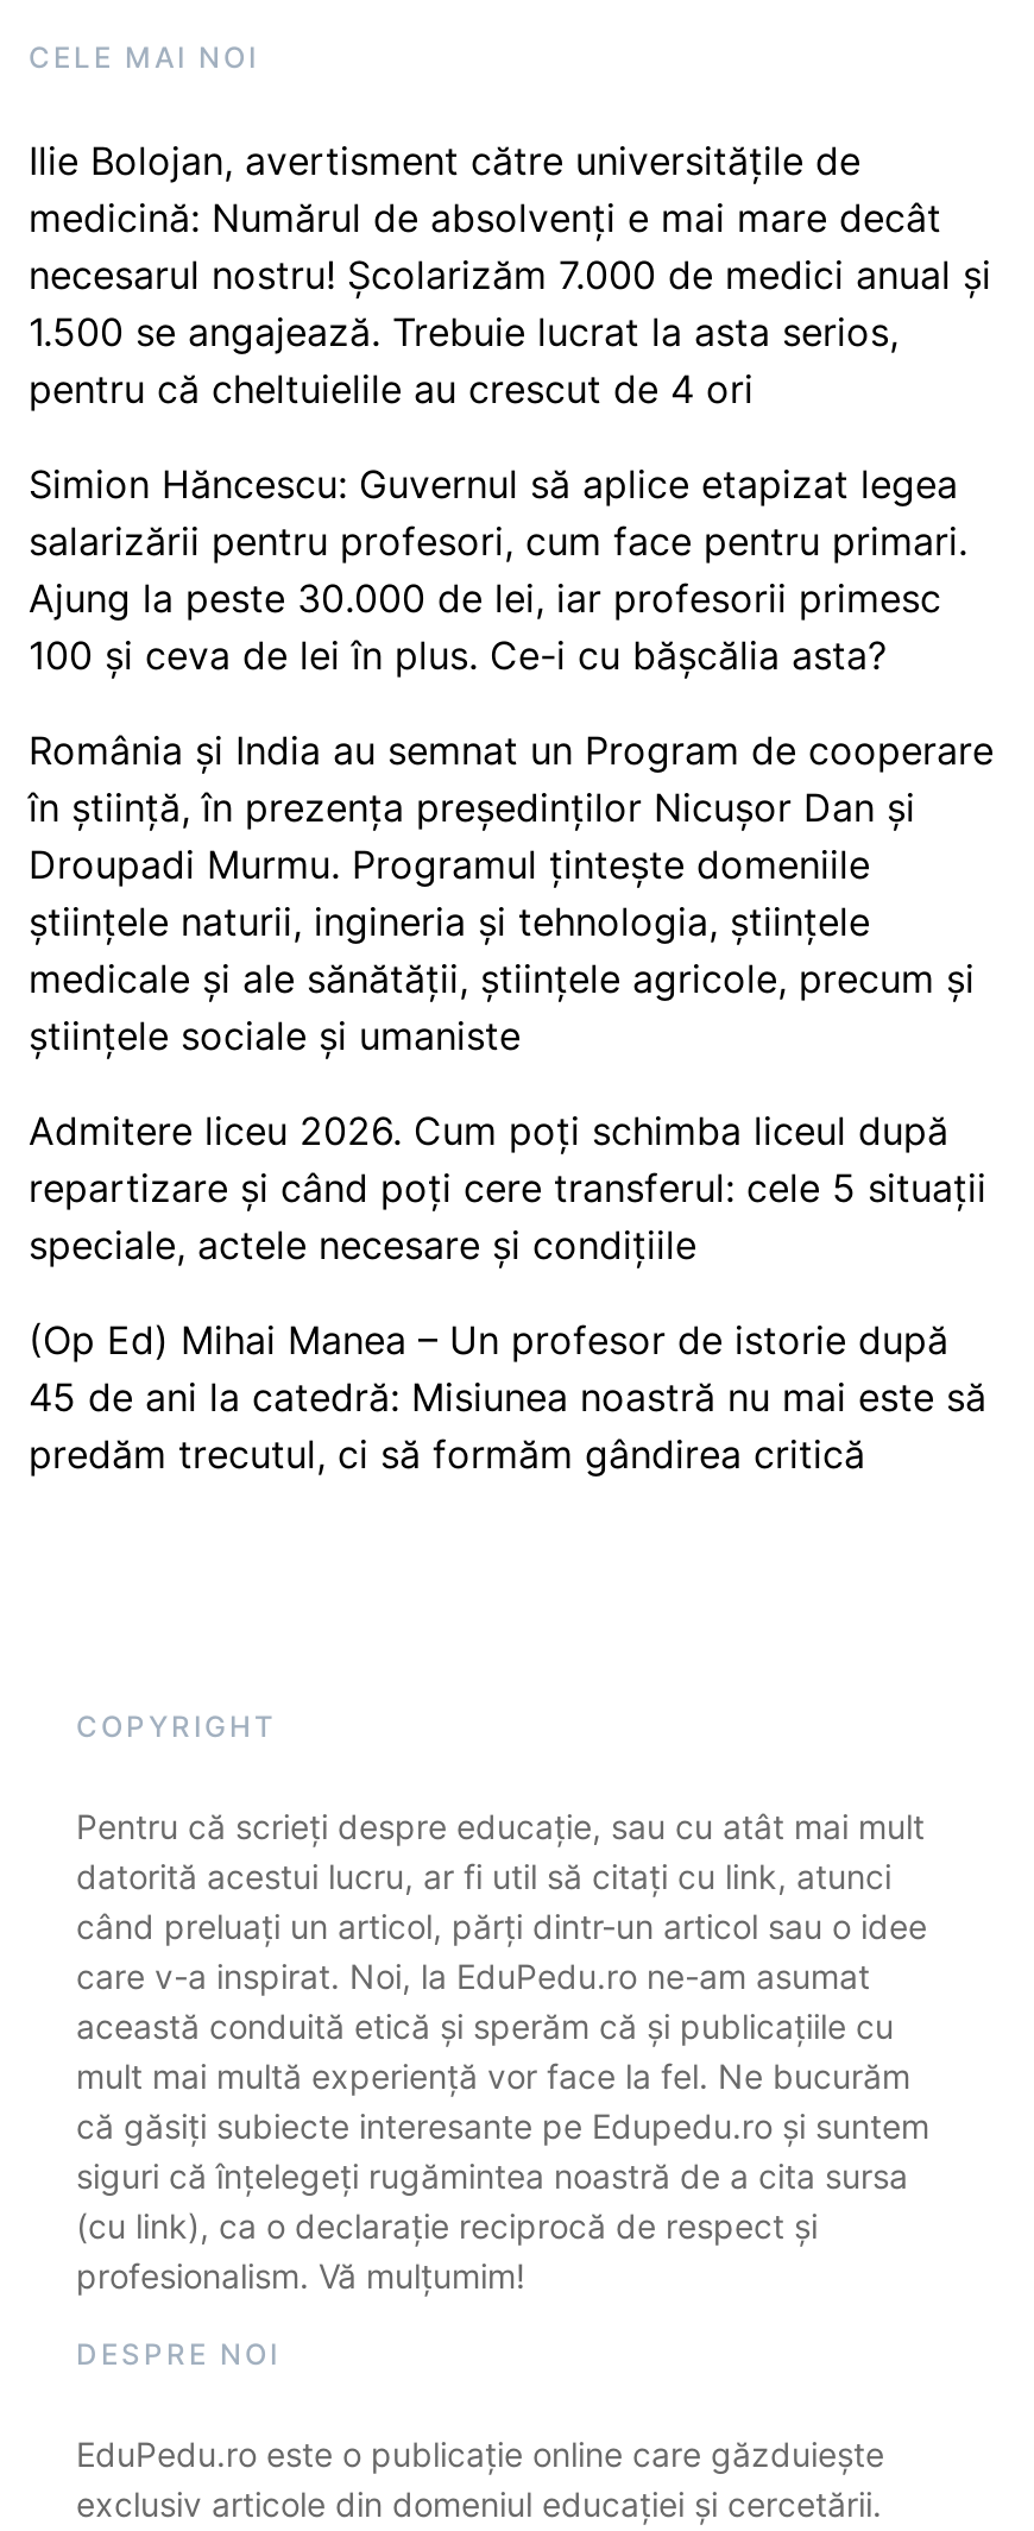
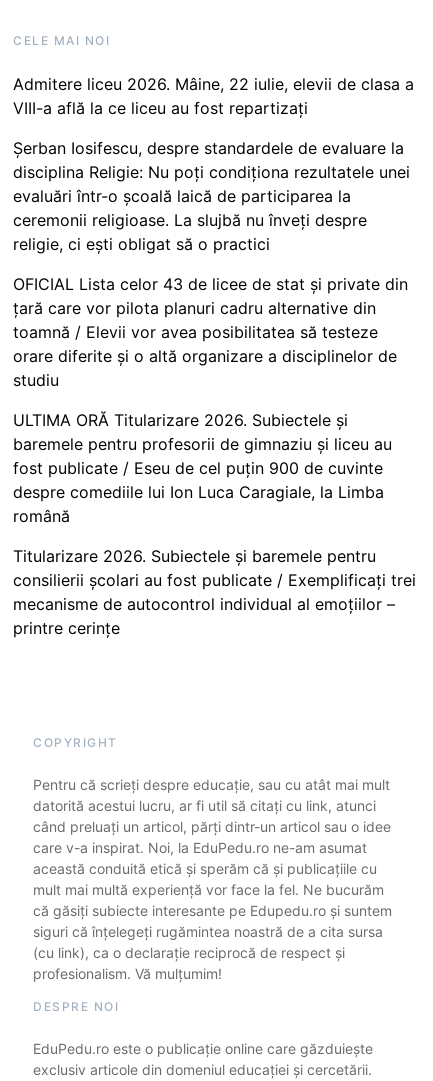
- Ilie Bolojan, avertisment către universitățile de
- medicină: Numărul de absolvenți e mai mare decât
- necesarul nostru! Școlarizăm 7.000 de medici anual și
- 1.500 se angajează. Trebuie lucrat la asta serios,
- pentru că cheltuielile au crescut de 4 ori
+ Admitere liceu 2026. Mâine, 22 iulie, elevii de clasa a
+ VIII-a află la ce liceu au fost repartizați

- Simion Hăncescu: Guvernul să aplice etapizat legea
- salarizării pentru profesori, cum face pentru primari.
- Ajung la peste 30.000 de lei, iar profesorii primesc
- 100 și ceva de lei în plus. Ce-i cu bășcălia asta?
+ Șerban Iosifescu, despre standardele de evaluare la
+ disciplina Religie: Nu poți condiționa rezultatele unei
+ evaluări într-o școală laică de participarea la
+ ceremonii religioase. La slujbă nu înveți despre
+ religie, ci ești obligat să o practici

- România și India au semnat un Program de cooperare
- în știință, în prezența președinților Nicușor Dan și
- Droupadi Murmu. Programul țintește domeniile
- științele naturii, ingineria și tehnologia, științele
- medicale și ale sănătății, științele agricole, precum și
- științele sociale și umaniste
+ OFICIAL Lista celor 43 de licee de stat și private din
+ țară care vor pilota planuri cadru alternative din
+ toamnă / Elevii vor avea posibilitatea să testeze
+ orare diferite și o altă organizare a disciplinelor de
+ studiu

- Admitere liceu 2026. Cum poți schimba liceul după
- repartizare și când poți cere transferul: cele 5 situații
- speciale, actele necesare și condițiile
+ ULTIMA ORĂ Titularizare 2026. Subiectele și
+ baremele pentru profesorii de gimnaziu și liceu au
+ fost publicate / Eseu de cel puțin 900 de cuvinte
+ despre comediile lui Ion Luca Caragiale, la Limba
+ română

- (Op Ed) Mihai Manea – Un profesor de istorie după
- 45 de ani la catedră: Misiunea noastră nu mai este să
- predăm trecutul, ci să formăm gândirea critică
+ Titularizare 2026. Subiectele și baremele pentru
+ consilierii școlari au fost publicate / Exemplificați trei
+ mecanisme de autocontrol individual al emoțiilor –
+ printre cerințe
